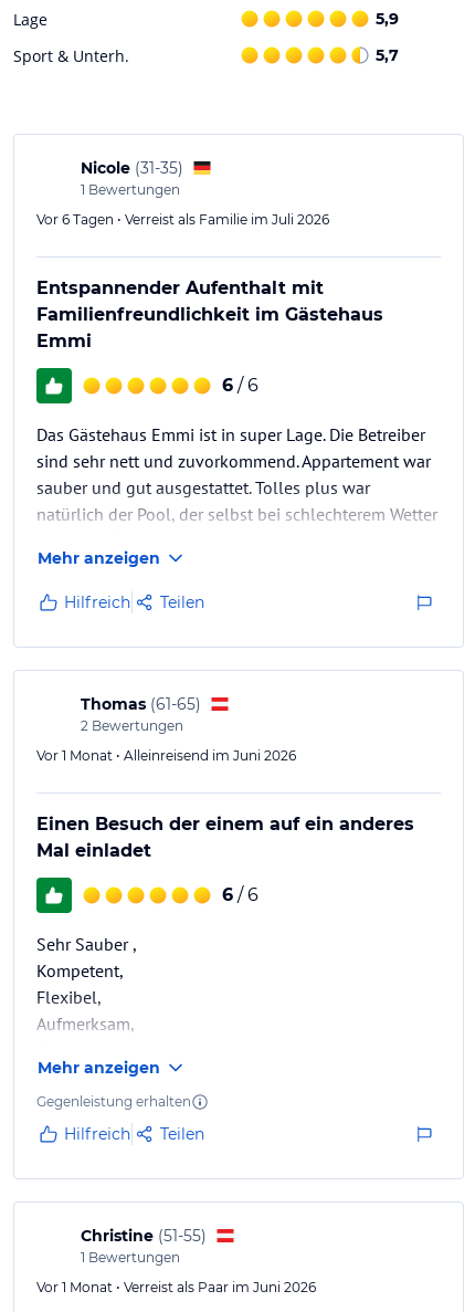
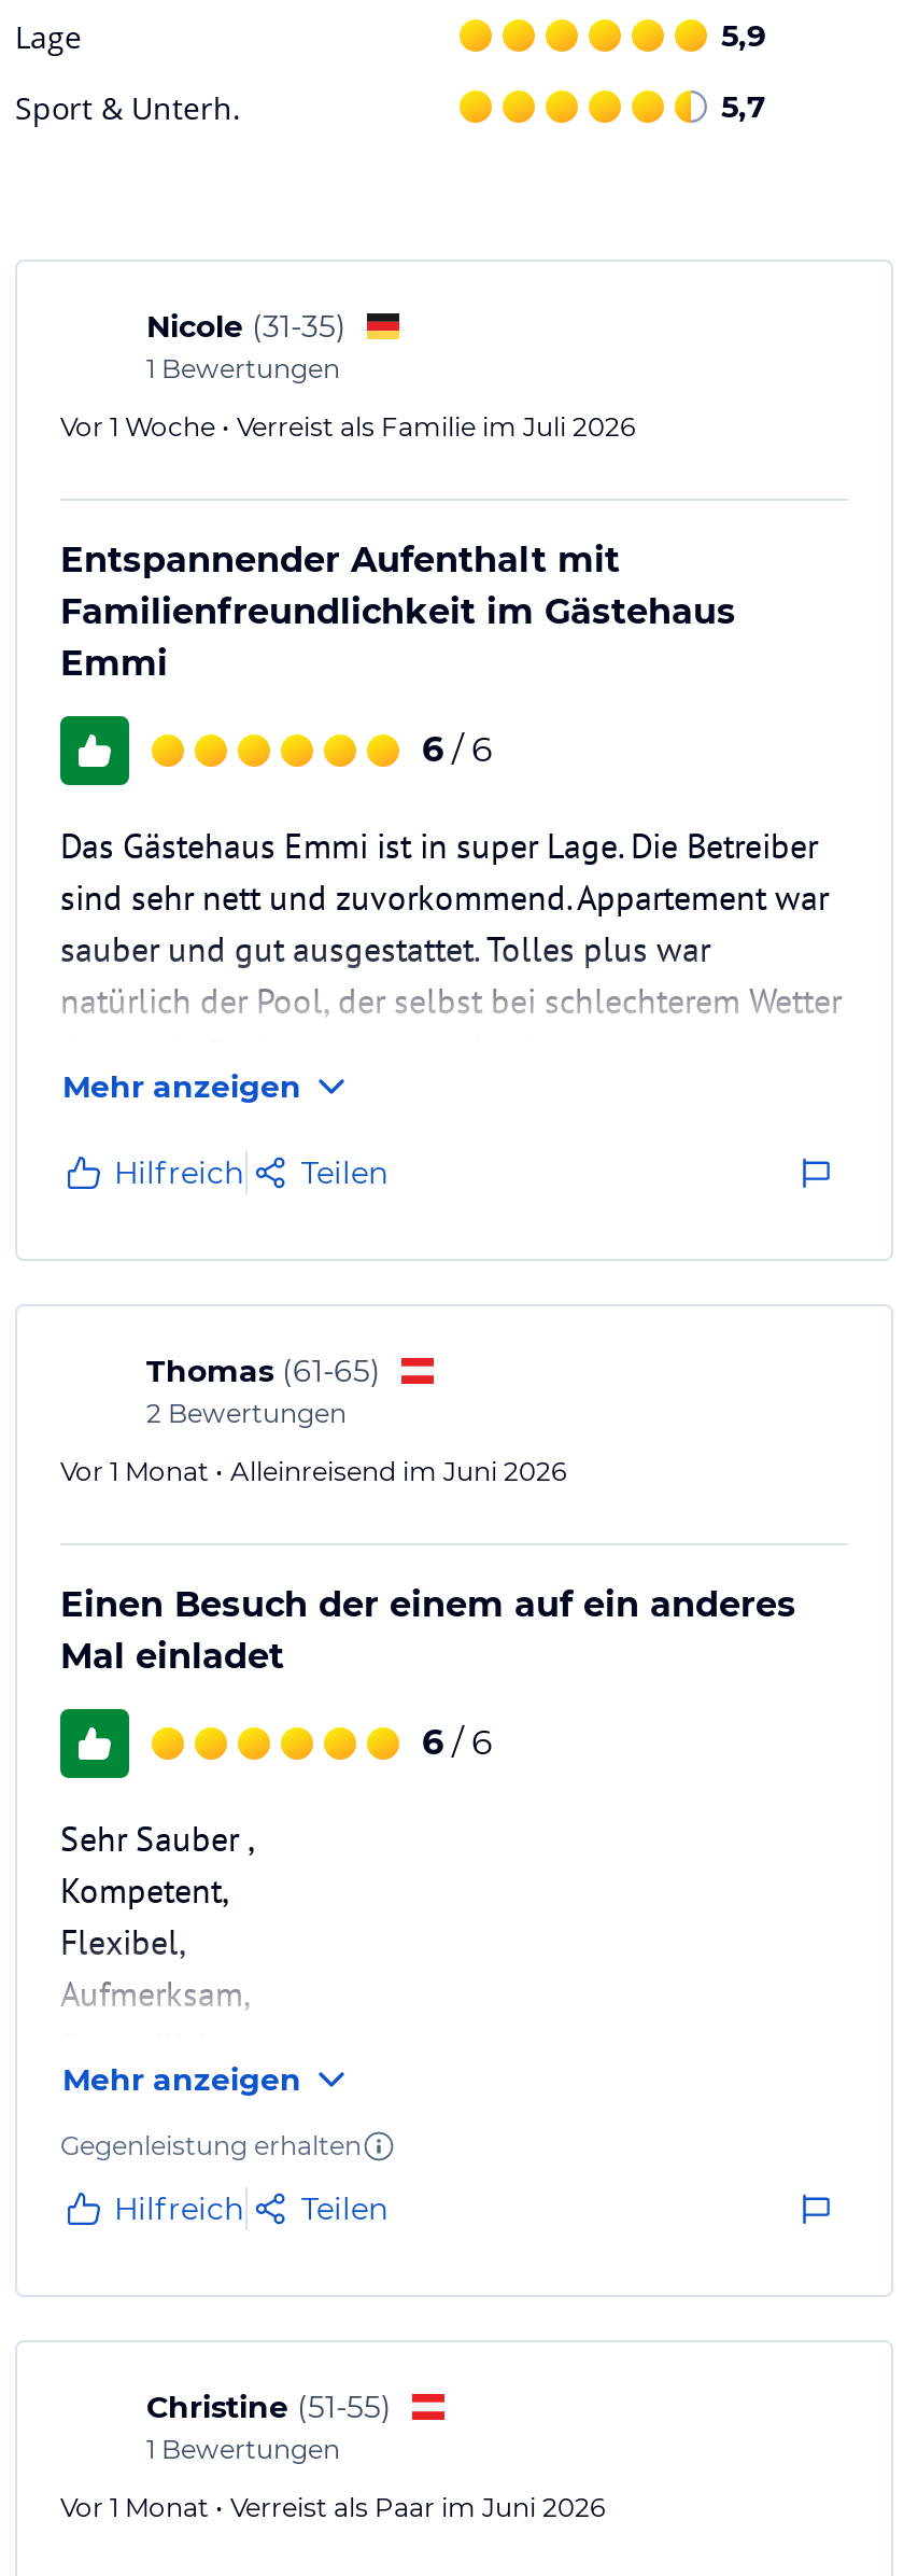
- Vor 6 Tagen • Verreist als Familie im Juli 2026
+ Vor 1 Woche • Verreist als Familie im Juli 2026
